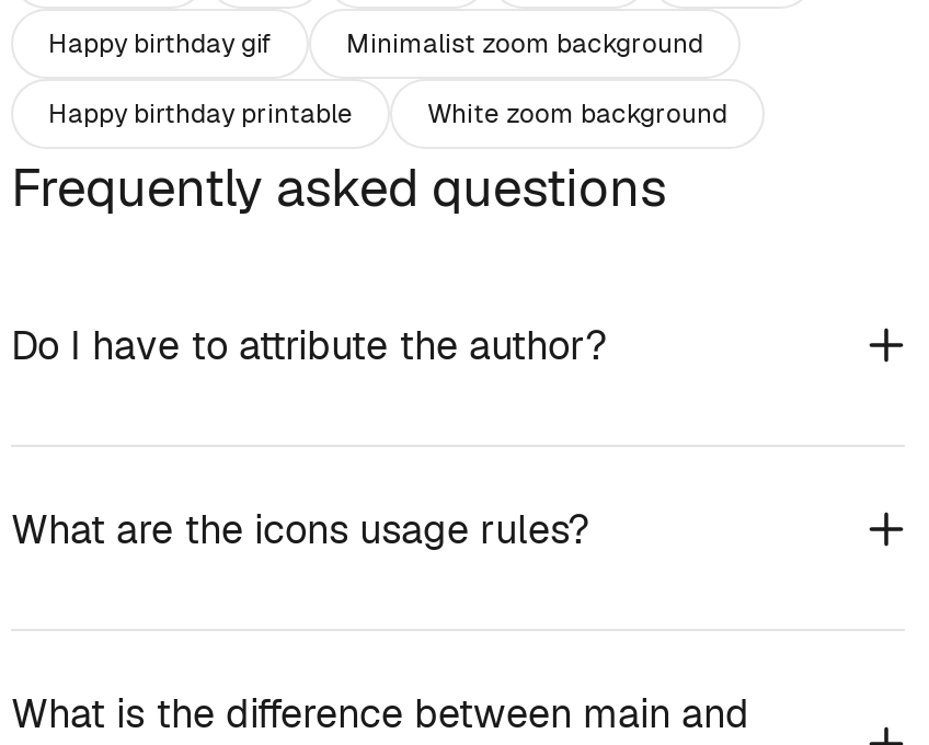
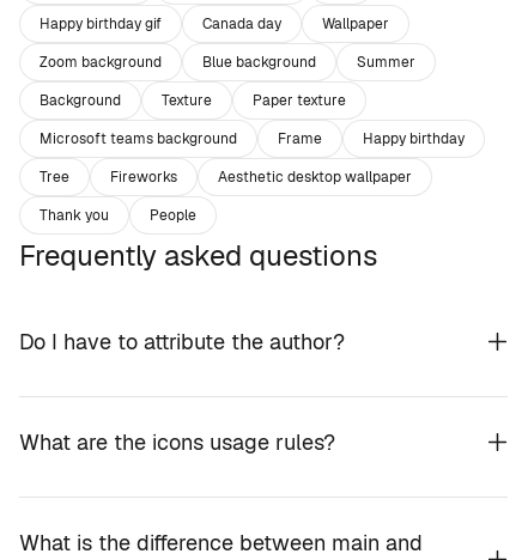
- Minimalist zoom background
- Happy birthday printable
- White zoom background
+ Canada day
+ Wallpaper
+ Zoom background
+ Blue background
+ Summer
+ Background
+ Texture
+ Paper texture
+ Microsoft teams background
+ Frame
+ Happy birthday
+ Tree
+ Fireworks
+ Aesthetic desktop wallpaper
+ Thank you
+ People
